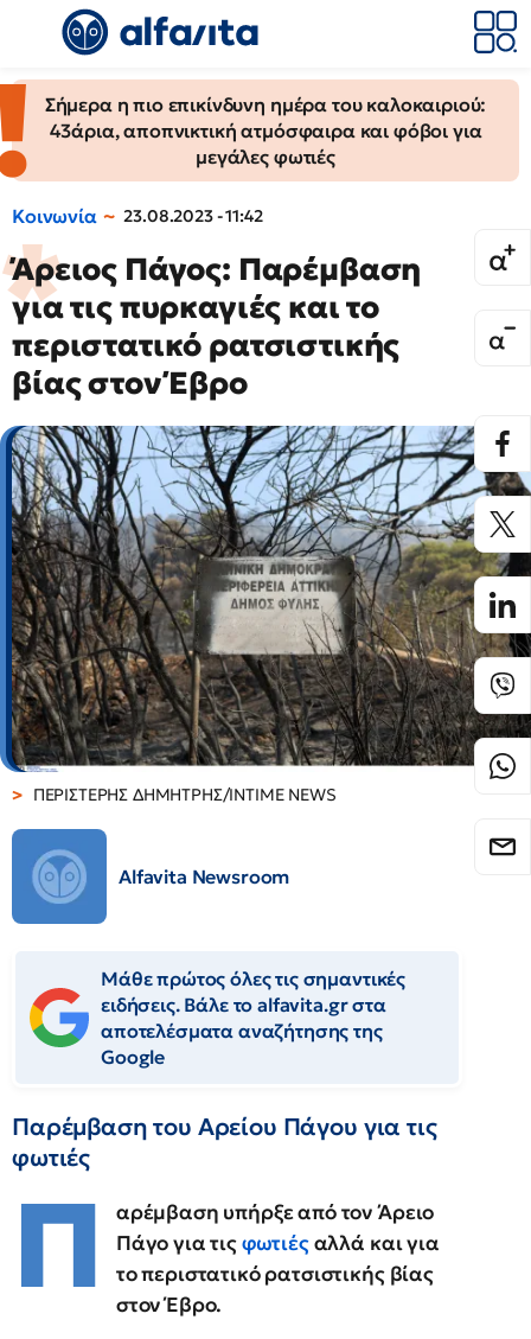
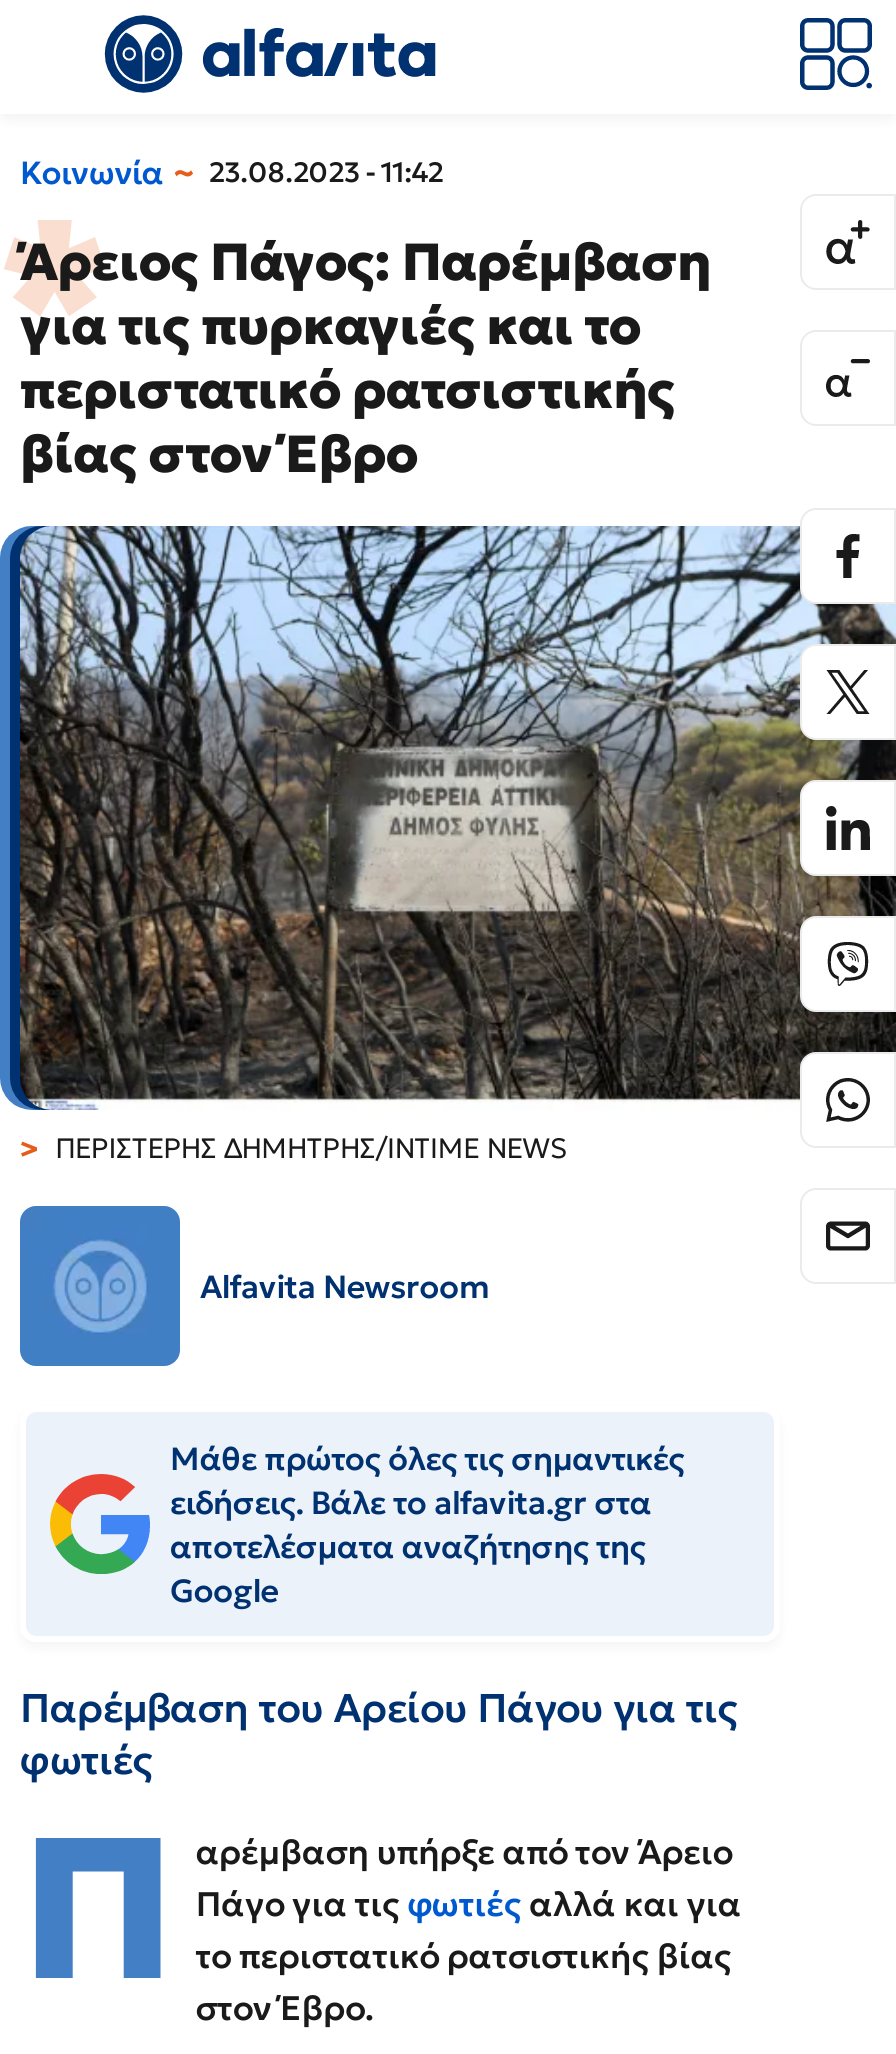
- [image]
- Σήμερα η πιο επικίνδυνη ημέρα του καλοκαιριού:
- 43άρια, αποπνικτική ατμόσφαιρα και φόβοι για
- μεγάλες φωτιές
